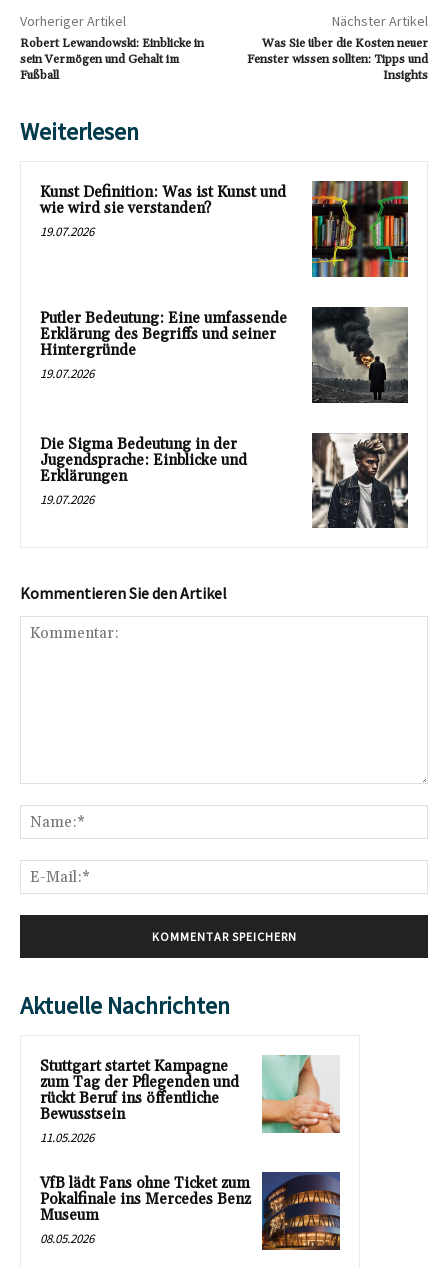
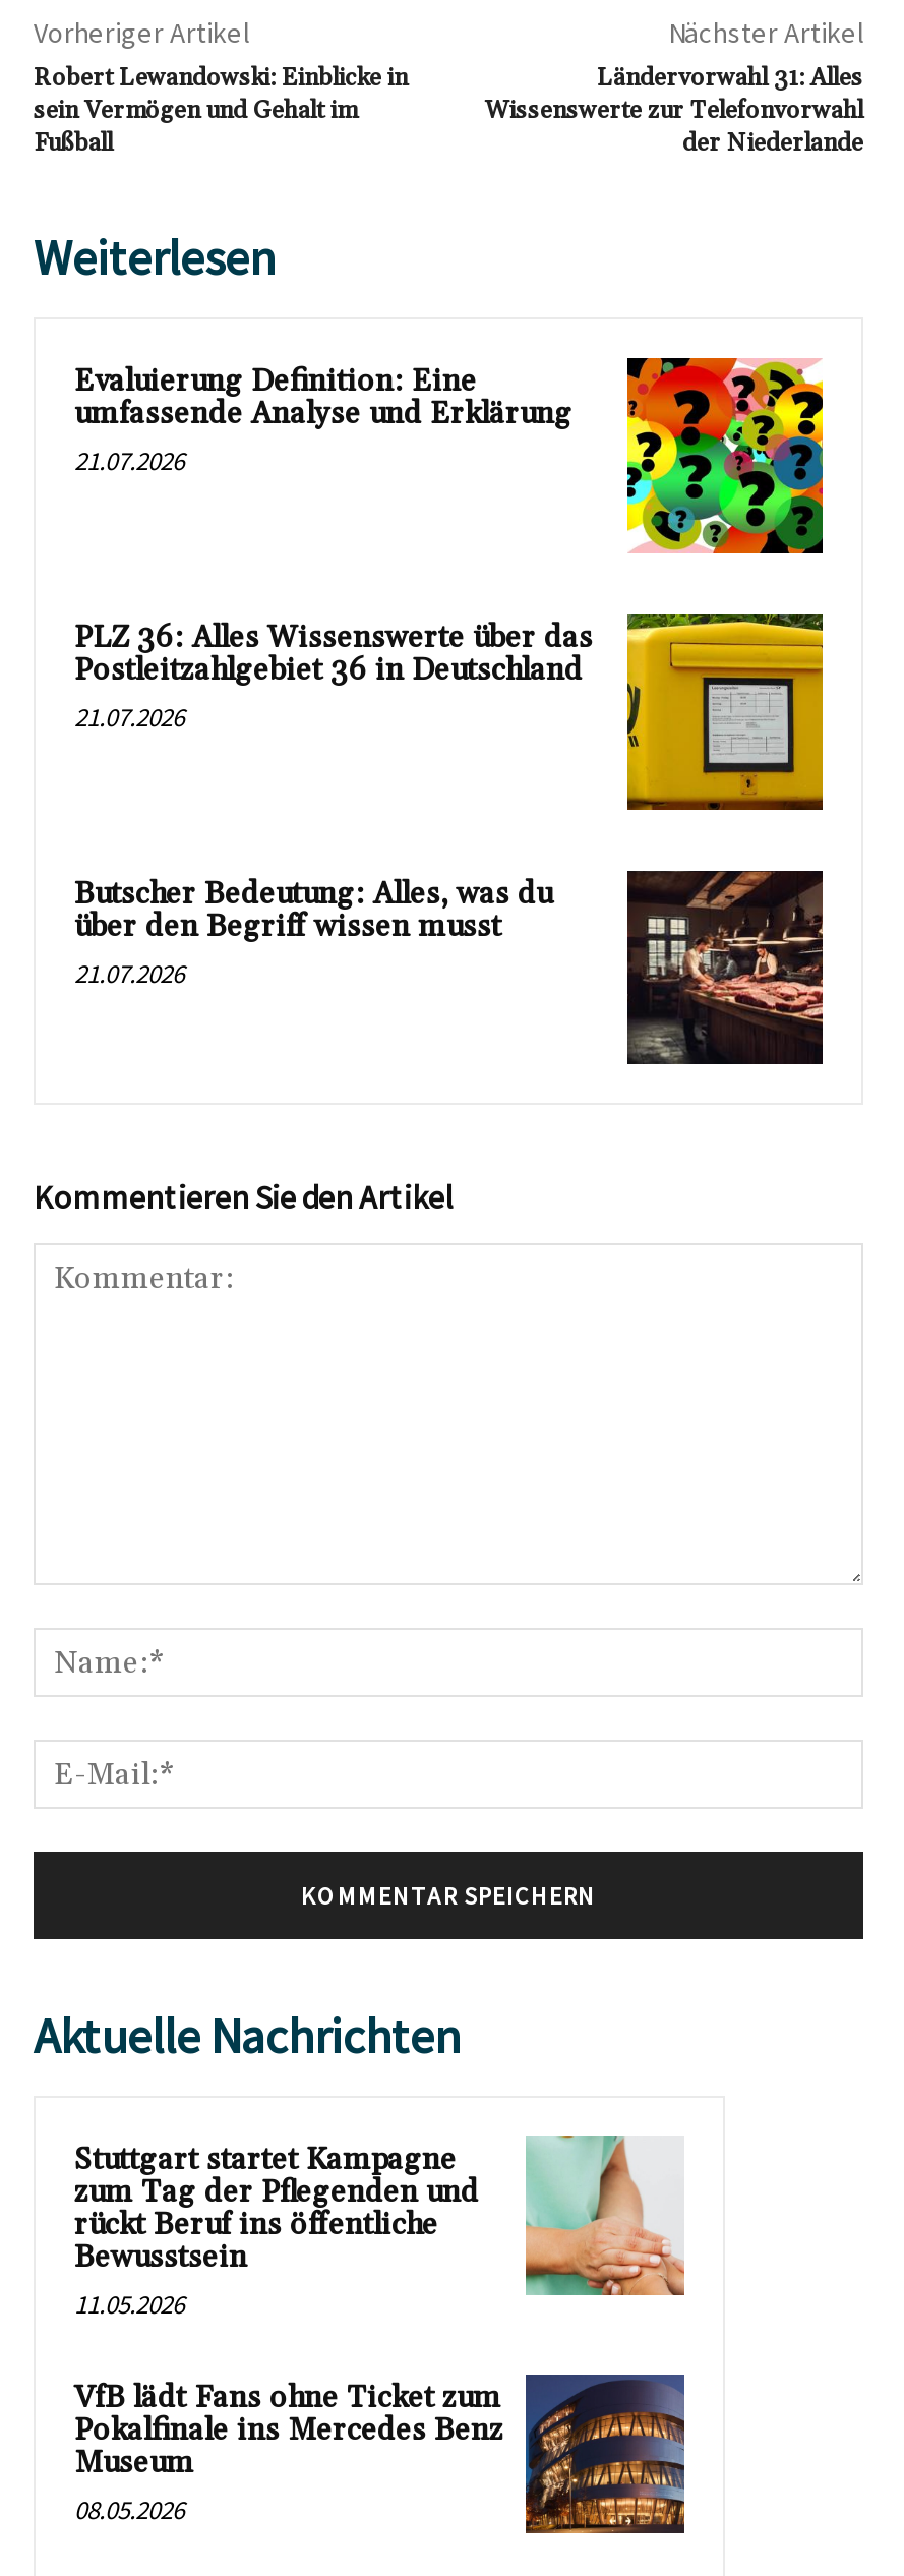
- Was Sie über die Kosten neuer
- Fenster wissen sollten: Tipps und
- Insights
+ Ländervorwahl 31: Alles
+ Wissenswerte zur Telefonvorwahl
+ der Niederlande

- [image]
- Kunst Definition: Was ist Kunst und
- wie wird sie verstanden?
- 19.07.2026
+ [image]
+ Evaluierung Definition: Eine
+ umfassende Analyse und Erklärung
+ 21.07.2026

- [image]
- Putler Bedeutung: Eine umfassende
- Erklärung des Begriffs und seiner
- Hintergründe
- 19.07.2026
+ [image]
+ PLZ 36: Alles Wissenswerte über das
+ Postleitzahlgebiet 36 in Deutschland
+ 21.07.2026

- Die Sigma Bedeutung in der
- Jugendsprache: Einblicke und
- Erklärungen
- 19.07.2026
+ Butscher Bedeutung: Alles, was du
+ über den Begriff wissen musst
+ 21.07.2026

- [image]
+ [image]
